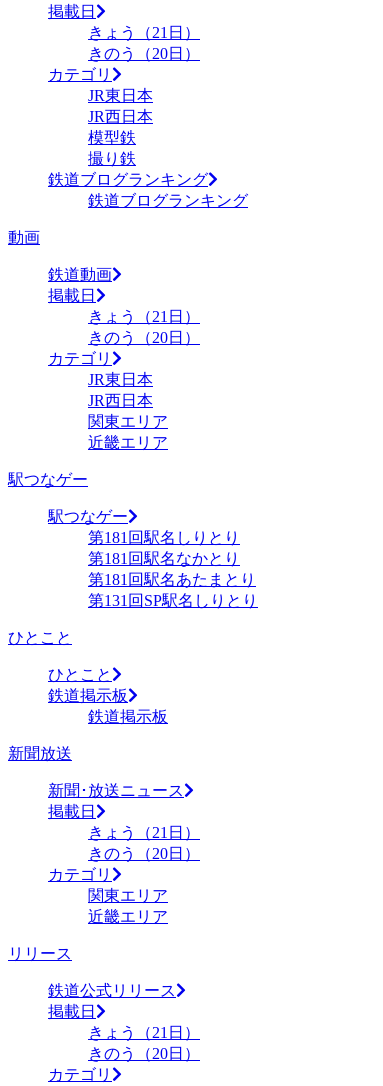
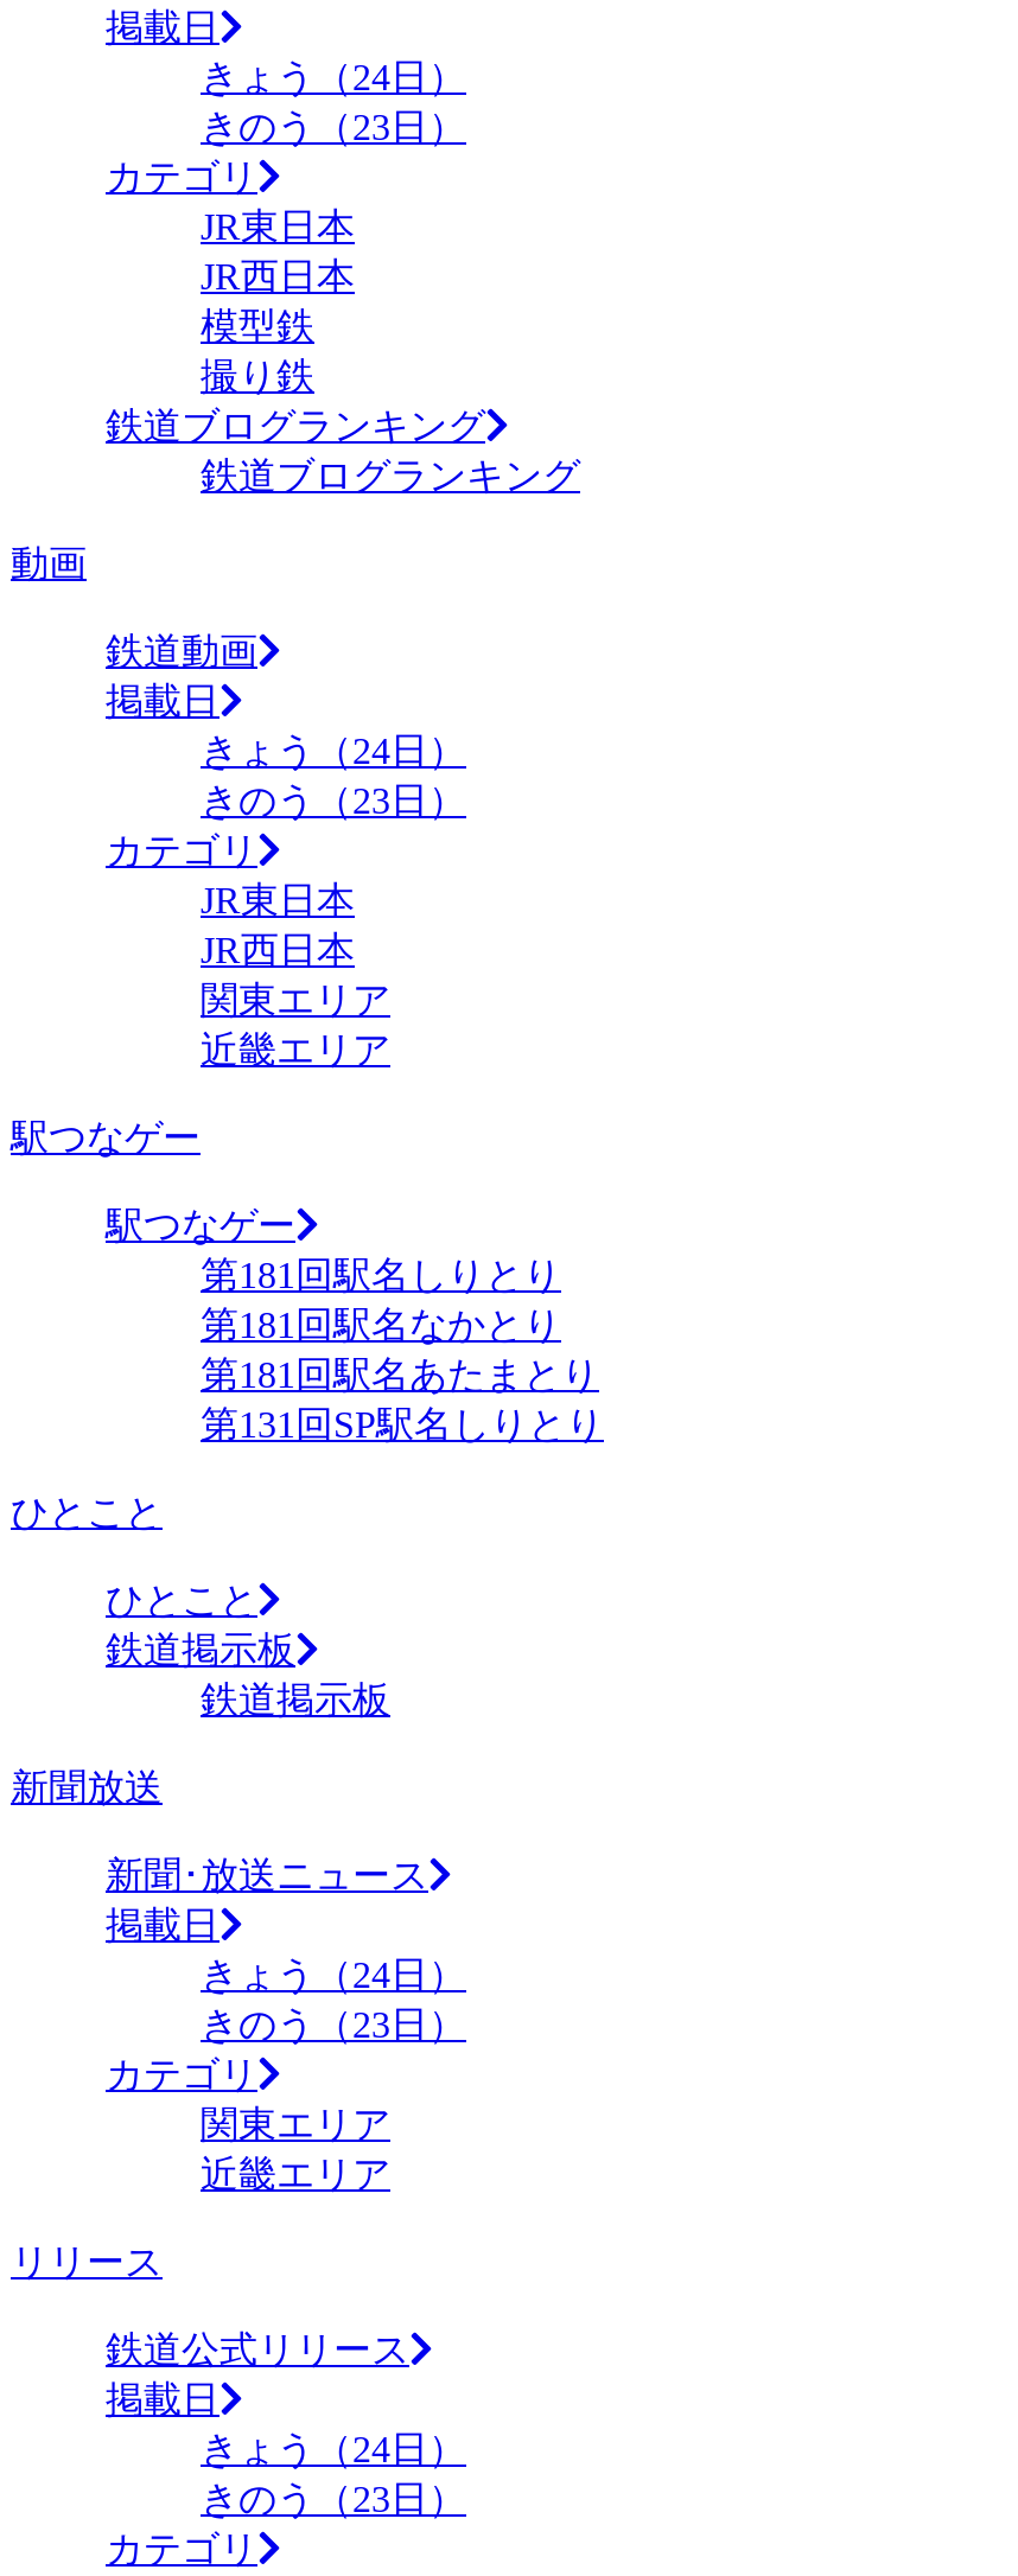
- きょう（21日）
+ きょう（24日）

- きのう（20日）
+ きのう（23日）

- きょう（21日）
+ きょう（24日）

- きのう（20日）
+ きのう（23日）

- きょう（21日）
+ きょう（24日）

- きのう（20日）
+ きのう（23日）

- きょう（21日）
+ きょう（24日）

- きのう（20日）
+ きのう（23日）
